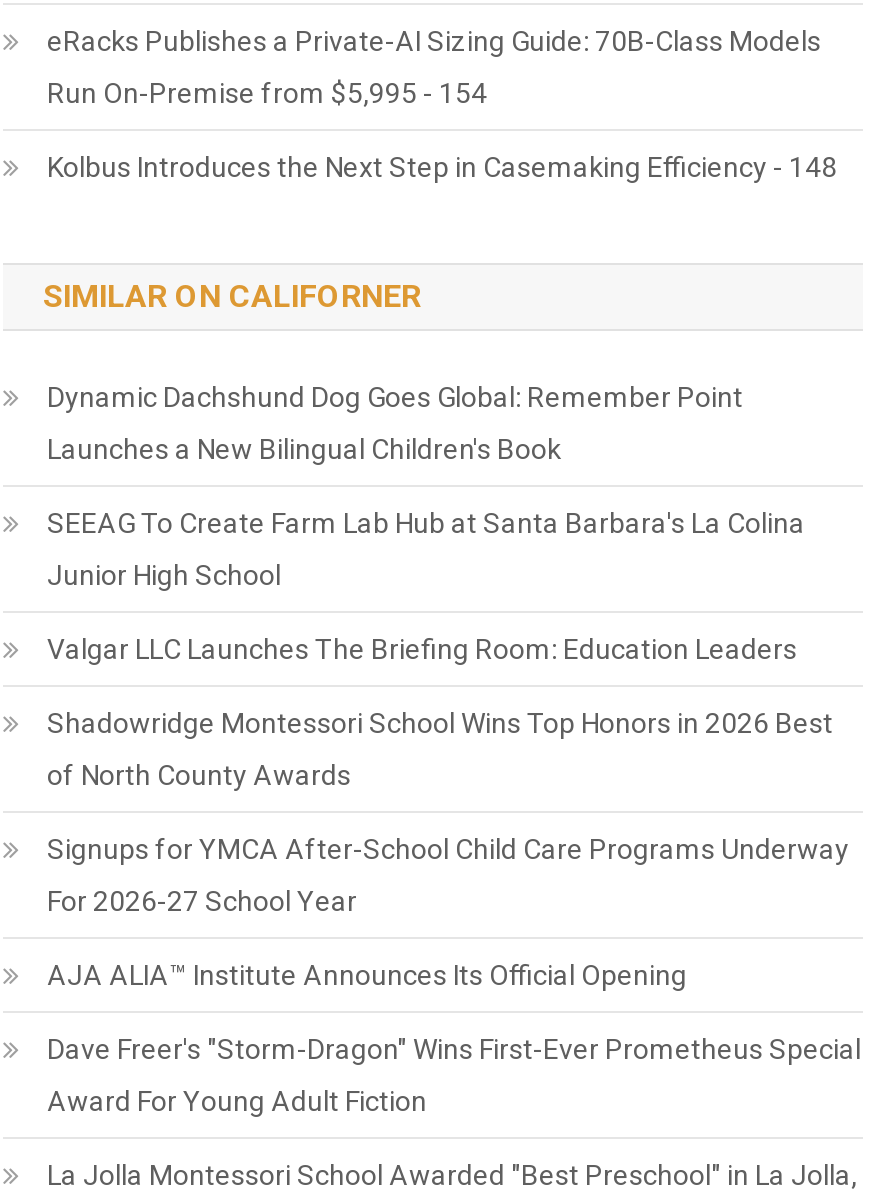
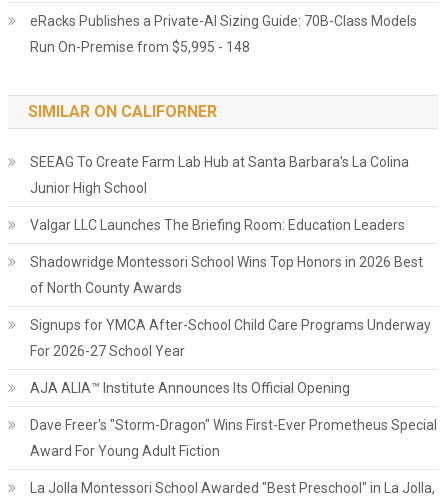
- Run On-Premise from $5,995 - 154
- Kolbus Introduces the Next Step in Casemaking Efficiency - 148
+ Run On-Premise from $5,995 - 148

- Dynamic Dachshund Dog Goes Global: Remember Point
- Launches a New Bilingual Children's Book
